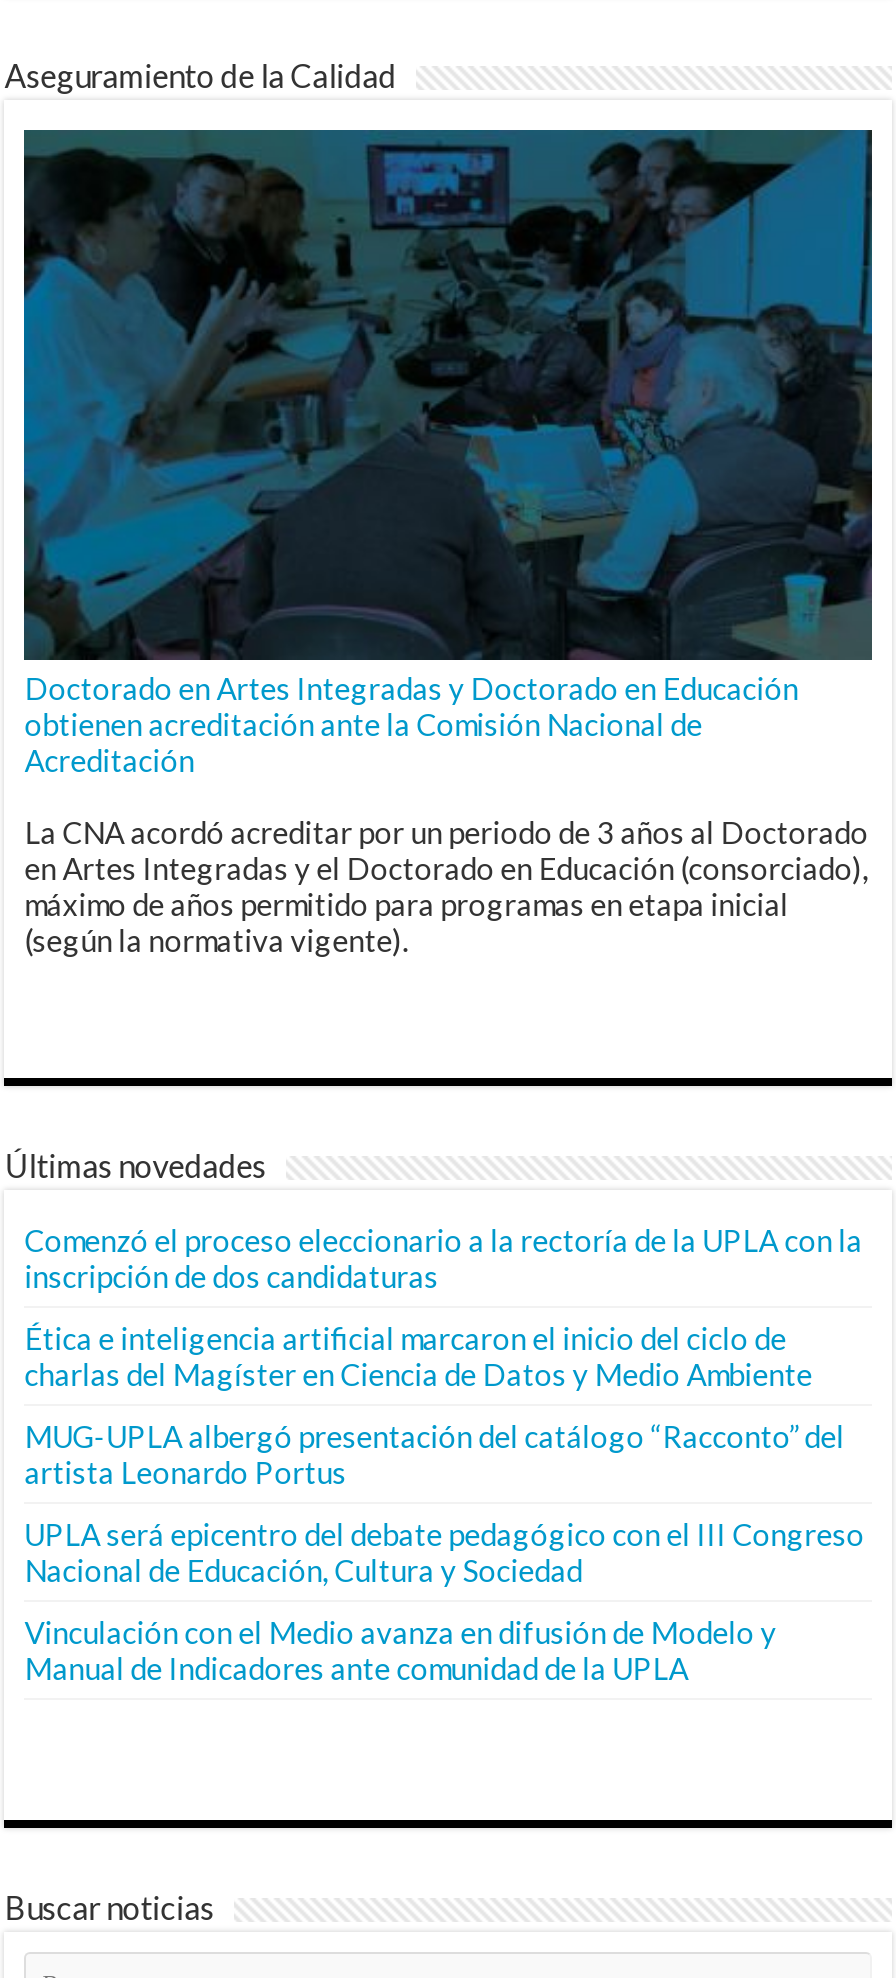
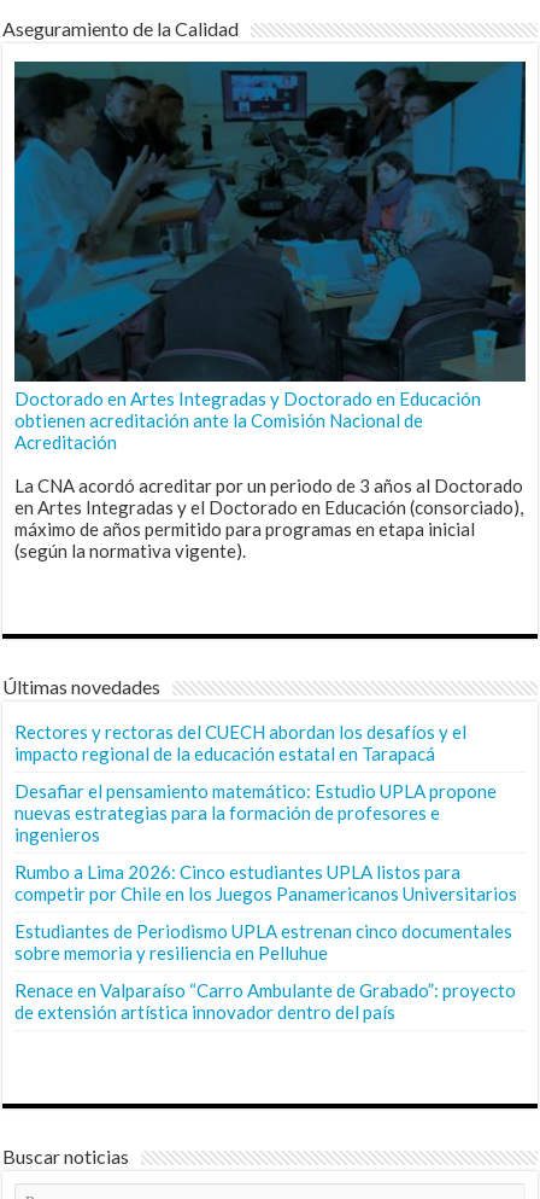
- Comenzó el proceso eleccionario a la rectoría de la UPLA con la
- inscripción de dos candidaturas
+ Rectores y rectoras del CUECH abordan los desafíos y el
+ impacto regional de la educación estatal en Tarapacá

- Ética e inteligencia artificial marcaron el inicio del ciclo de
- charlas del Magíster en Ciencia de Datos y Medio Ambiente
+ Desafiar el pensamiento matemático: Estudio UPLA propone
+ nuevas estrategias para la formación de profesores e
+ ingenieros

- MUG-UPLA albergó presentación del catálogo “Racconto” del
- artista Leonardo Portus
+ Rumbo a Lima 2026: Cinco estudiantes UPLA listos para
+ competir por Chile en los Juegos Panamericanos Universitarios

- UPLA será epicentro del debate pedagógico con el III Congreso
- Nacional de Educación, Cultura y Sociedad
+ Estudiantes de Periodismo UPLA estrenan cinco documentales
+ sobre memoria y resiliencia en Pelluhue

- Vinculación con el Medio avanza en difusión de Modelo y
- Manual de Indicadores ante comunidad de la UPLA
+ Renace en Valparaíso “Carro Ambulante de Grabado”: proyecto
+ de extensión artística innovador dentro del país
